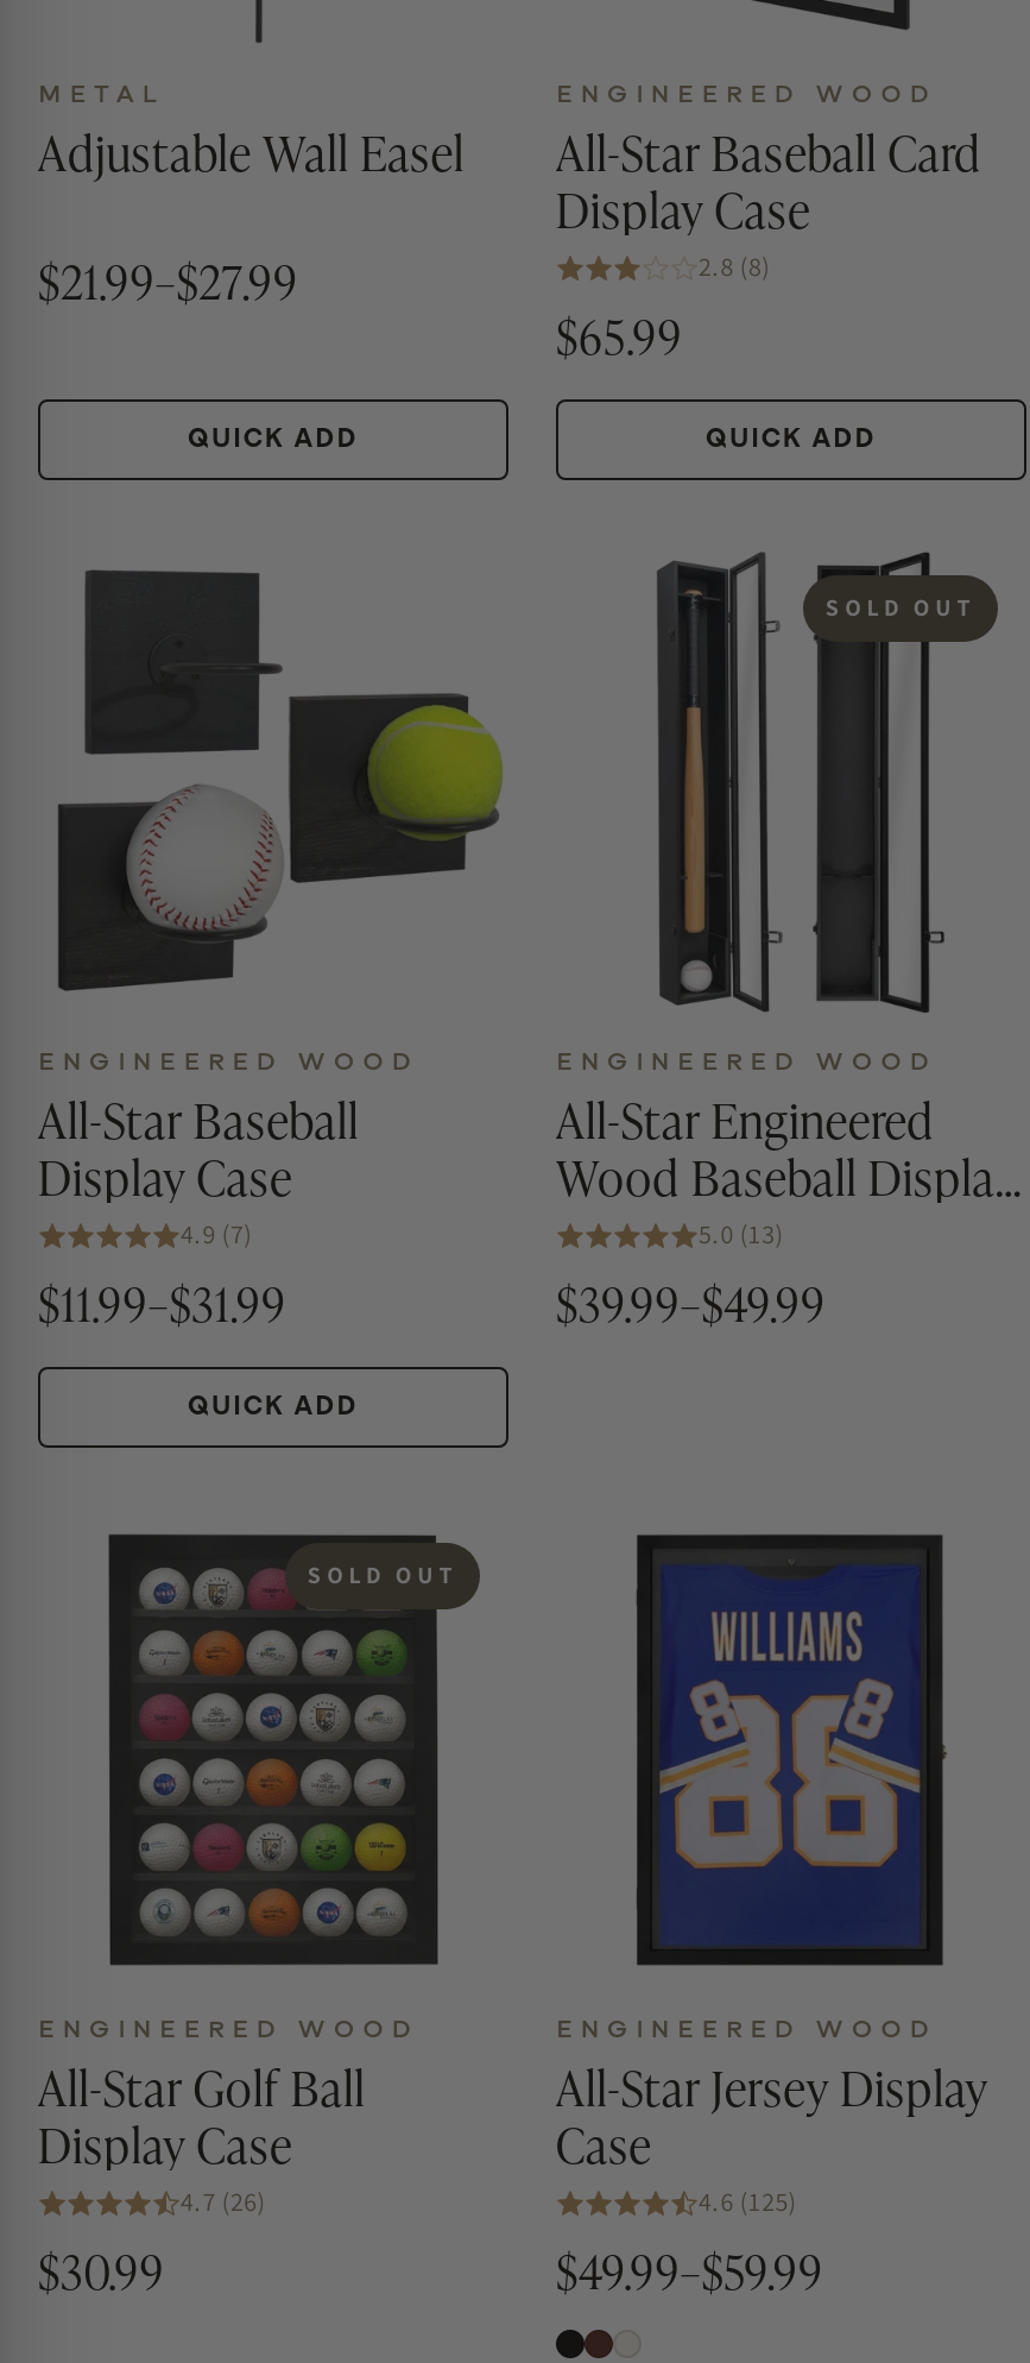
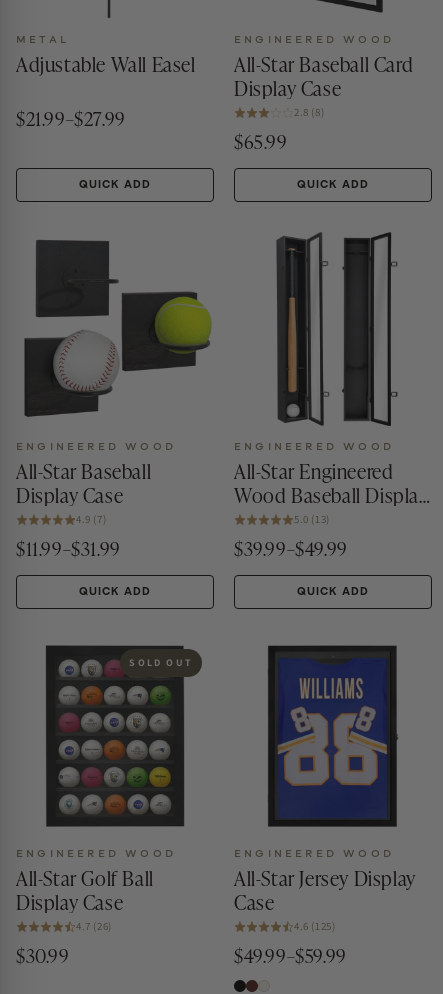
- SOLD OUT

+ QUICK ADD
